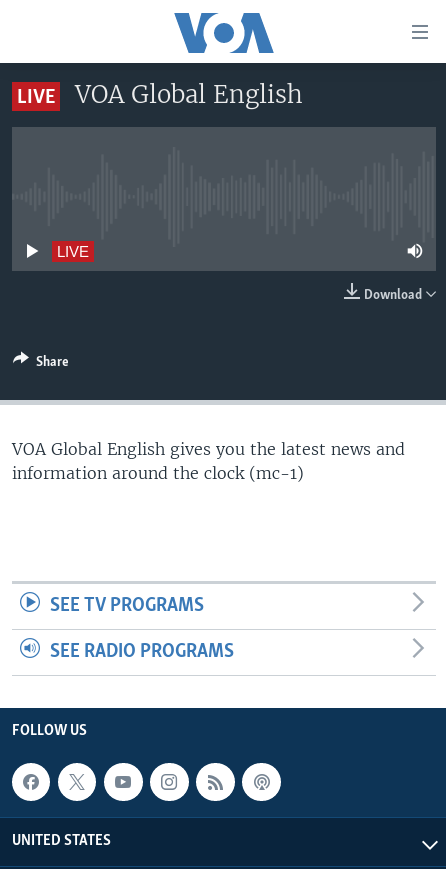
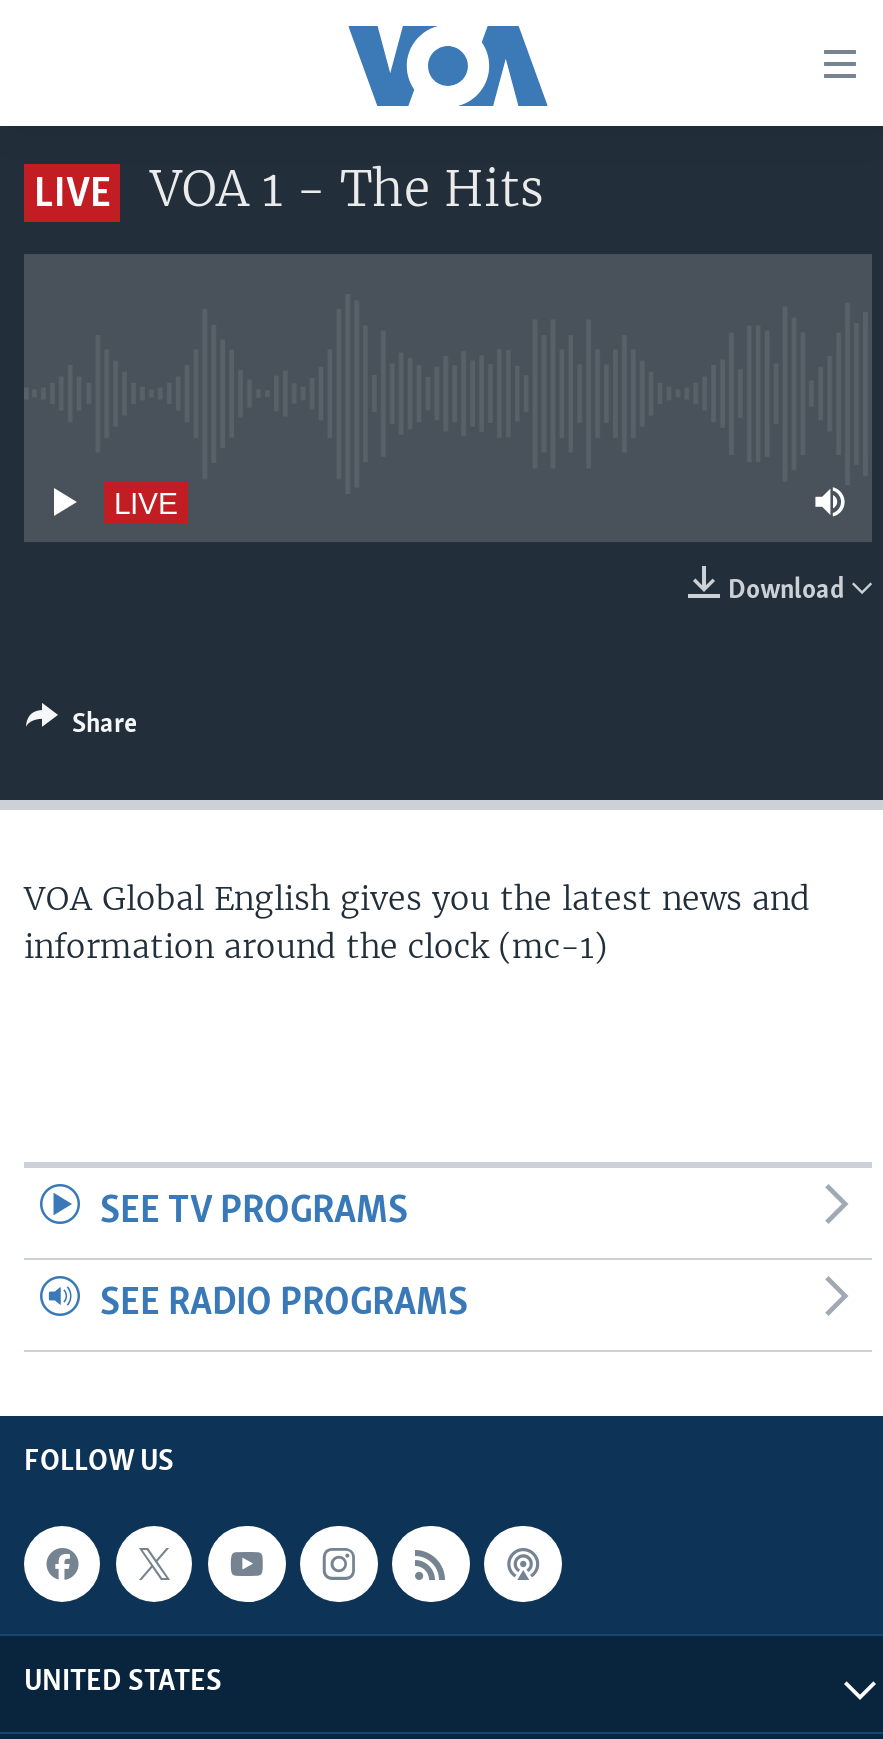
- VOA Global English
+ VOA 1 - The Hits
